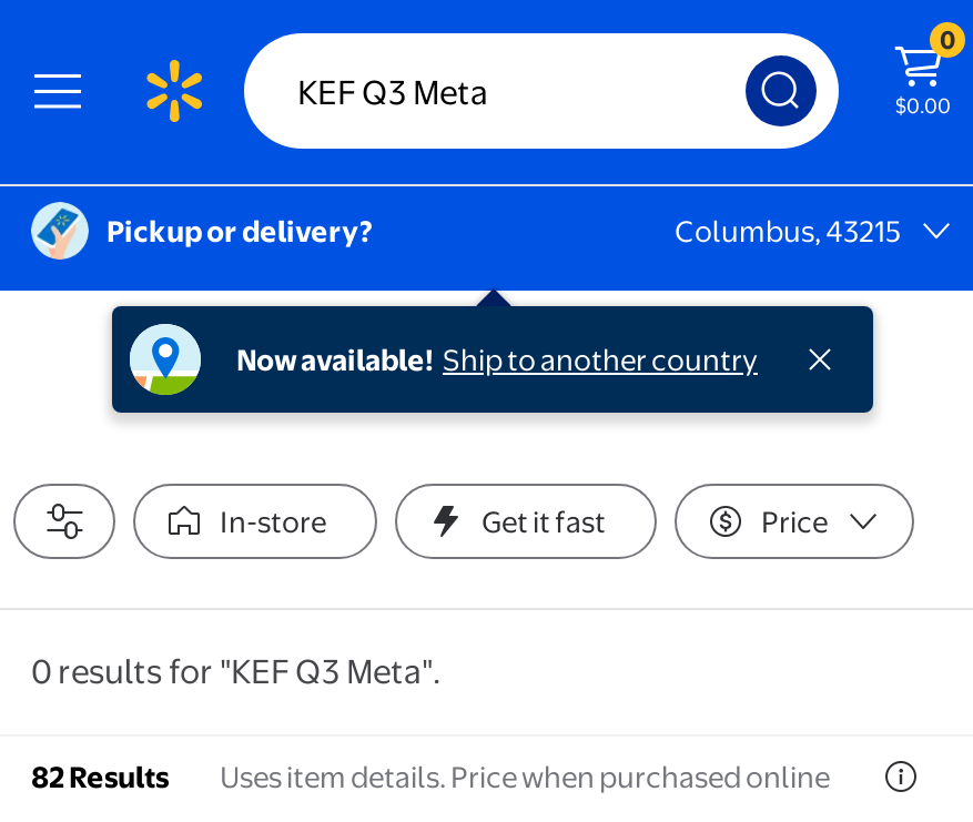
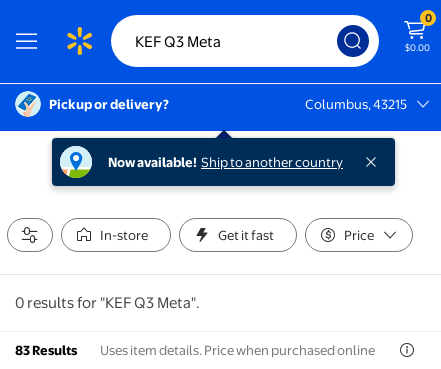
- 82 Results Uses item details. Price when purchased online
+ 83 Results Uses item details. Price when purchased online
